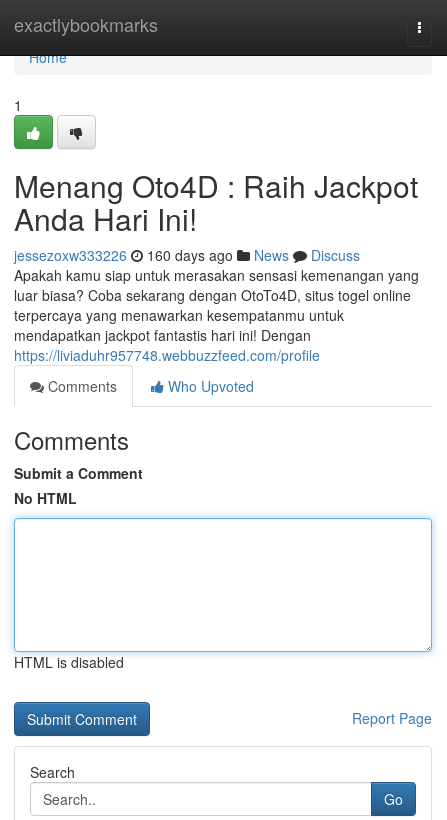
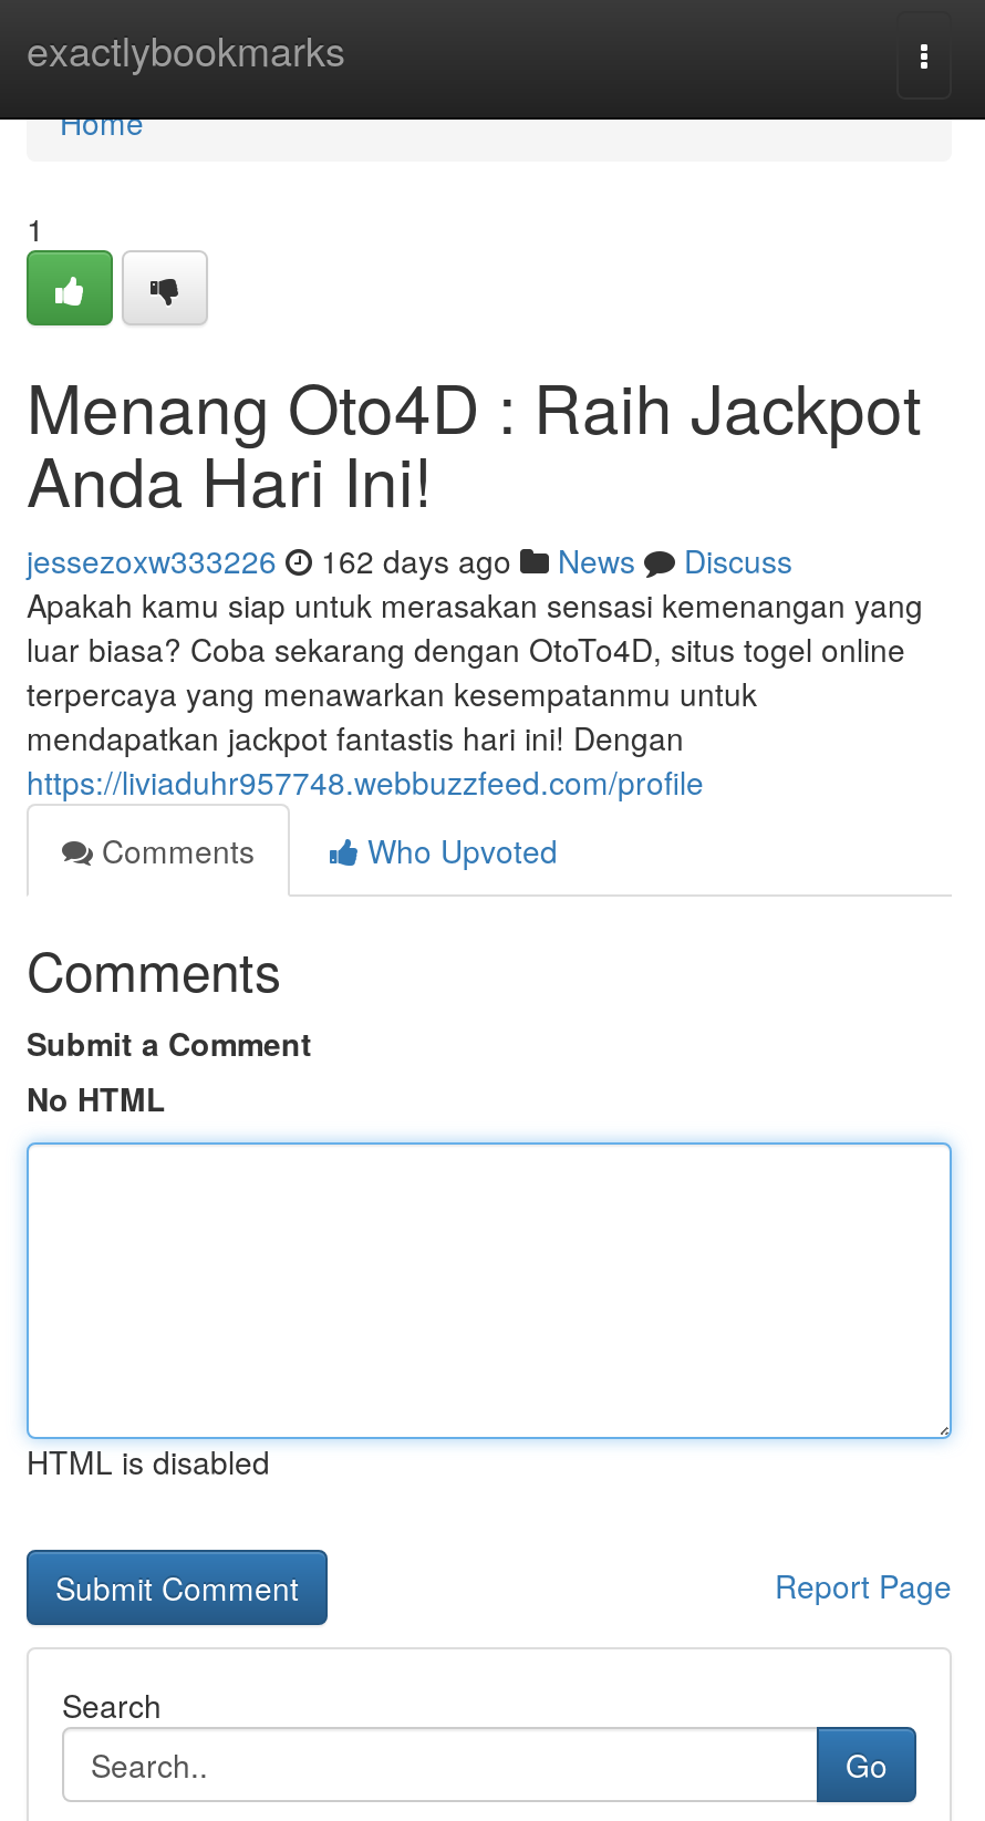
- jessezoxw333226 160 days ago News Discuss
+ jessezoxw333226 162 days ago News Discuss
